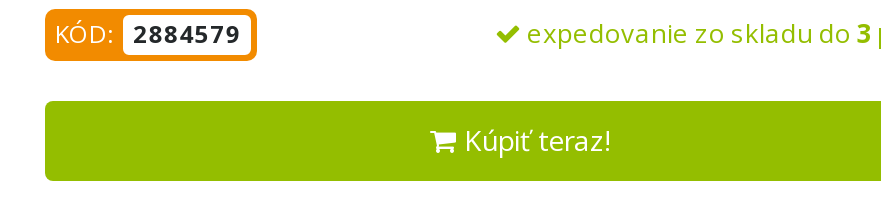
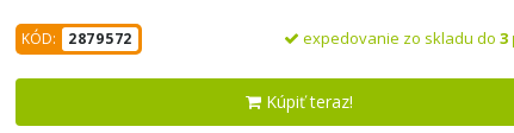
- KÓD: 2884579
+ KÓD: 2879572
